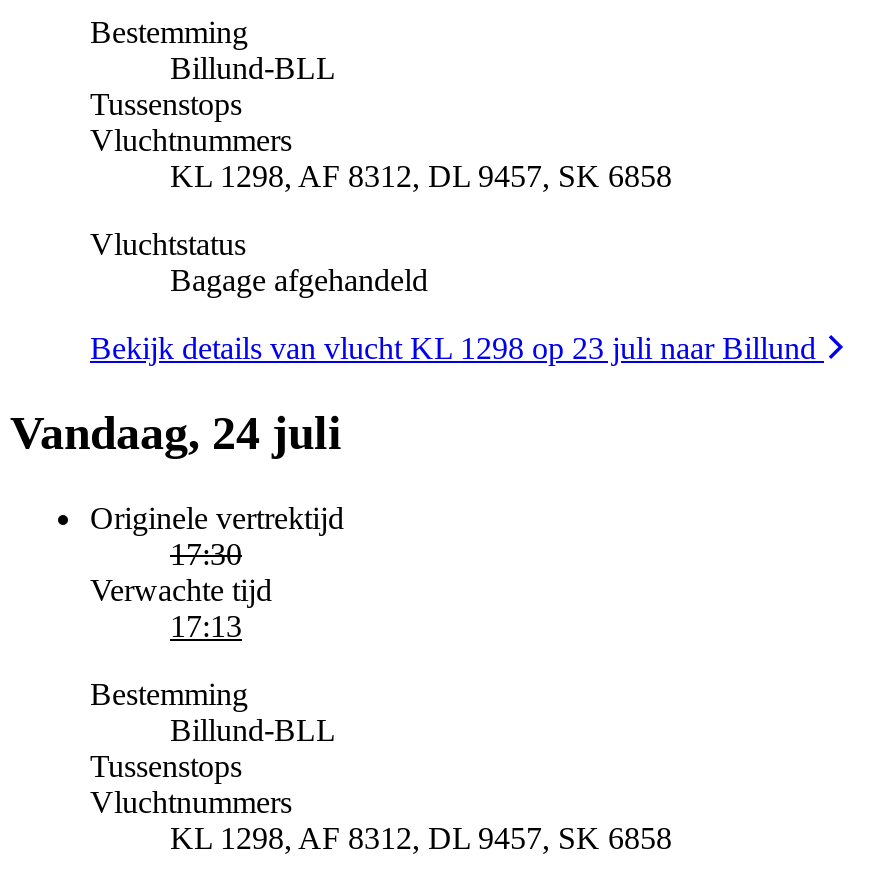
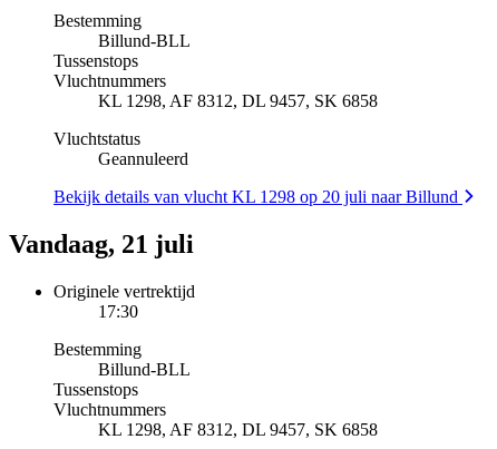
- Bagage afgehandeld
+ Geannuleerd

- Bekijk details van vlucht KL 1298 op 23 juli naar Billund
+ Bekijk details van vlucht KL 1298 op 20 juli naar Billund

- Vandaag, 24 juli
+ Vandaag, 21 juli

- Verwachte tijd
- 17:13
